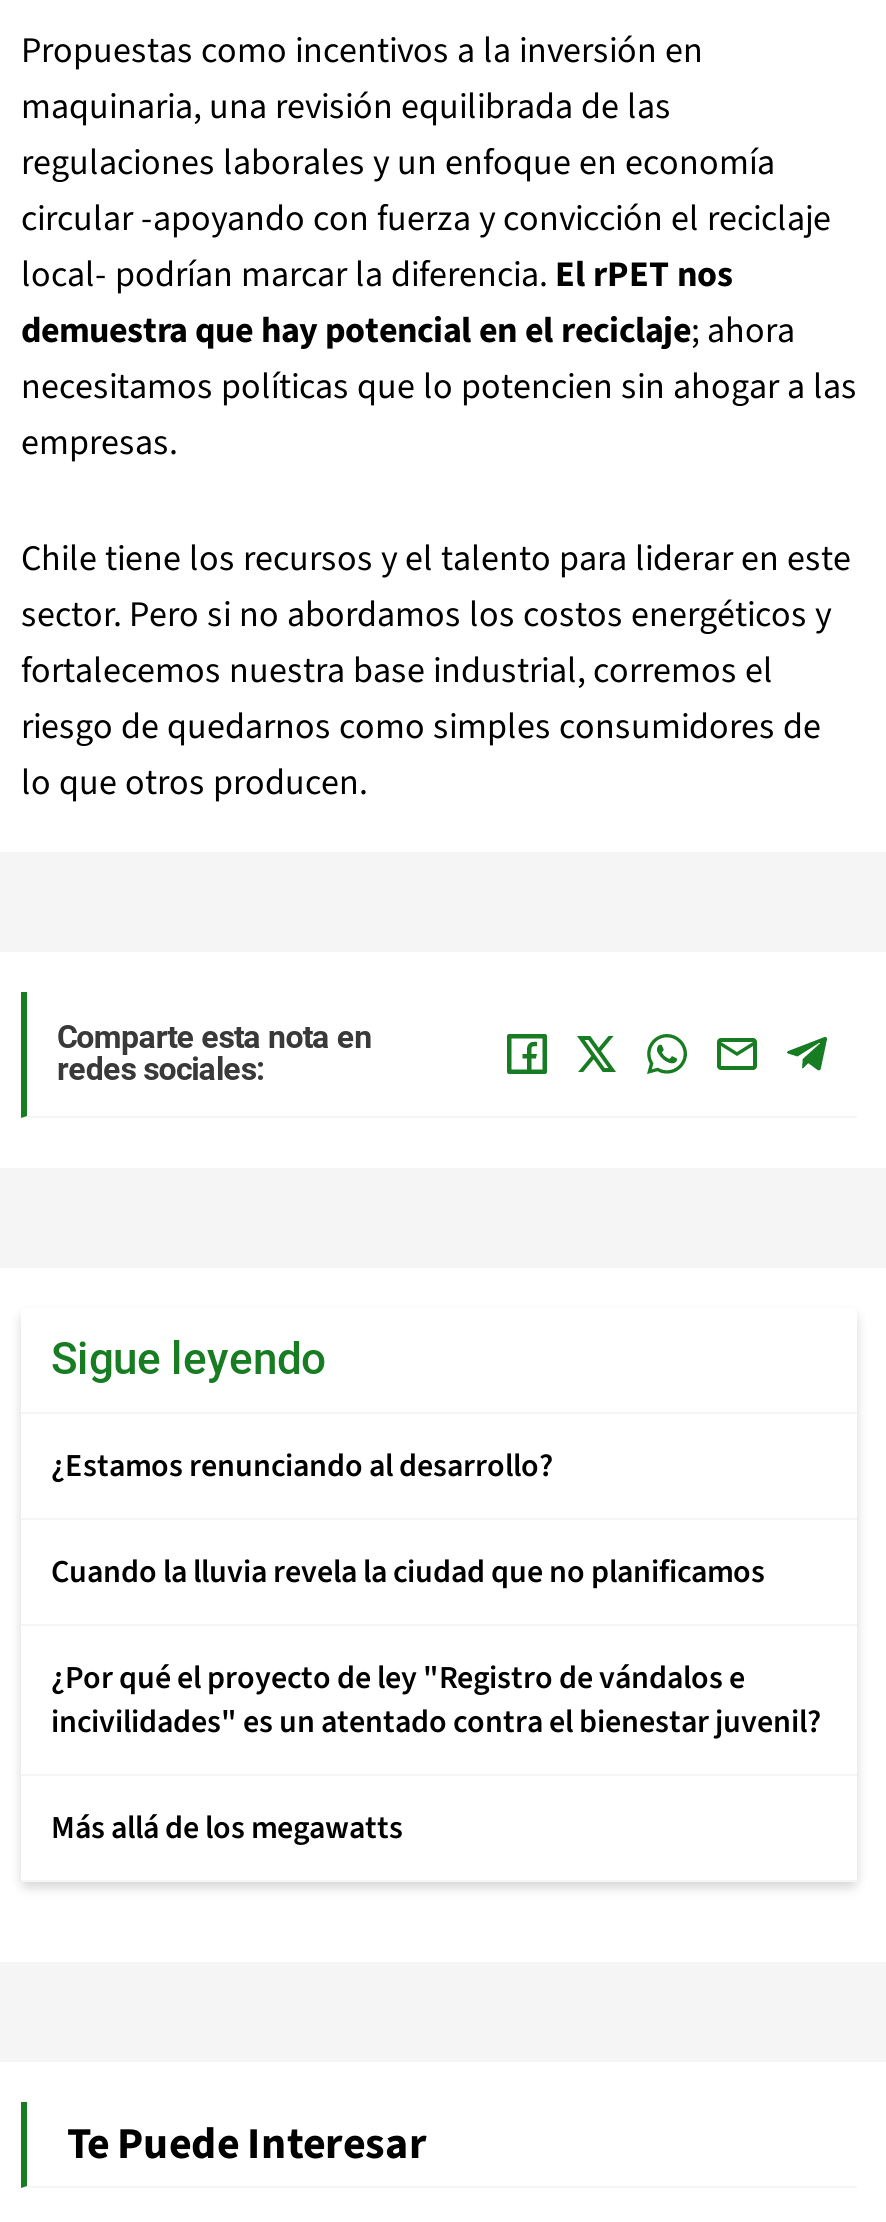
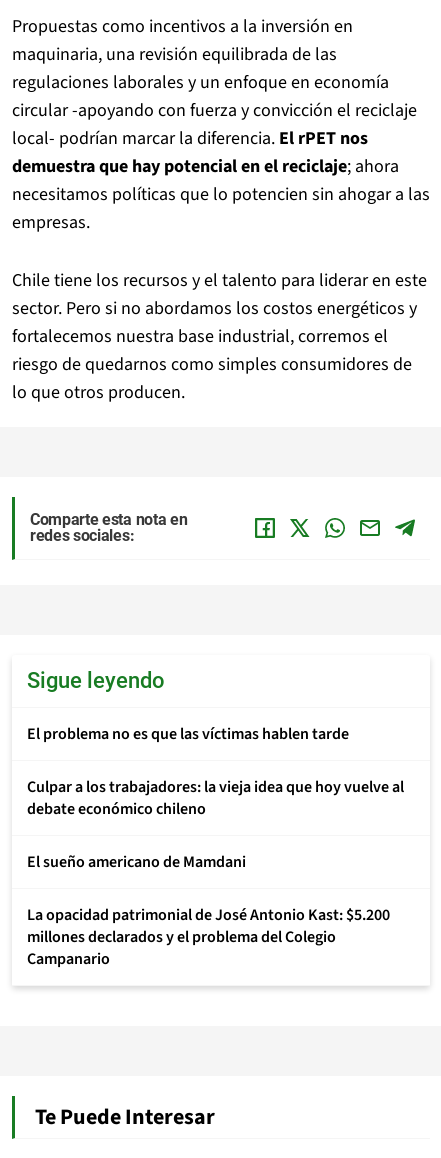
- ¿Estamos renunciando al desarrollo?
+ El problema no es que las víctimas hablen tarde

- Cuando la lluvia revela la ciudad que no planificamos
+ Culpar a los trabajadores: la vieja idea que hoy vuelve al
+ debate económico chileno

- ¿Por qué el proyecto de ley "Registro de vándalos e
- incivilidades" es un atentado contra el bienestar juvenil?
+ El sueño americano de Mamdani

- Más allá de los megawatts
+ La opacidad patrimonial de José Antonio Kast: $5.200
+ millones declarados y el problema del Colegio
+ Campanario
